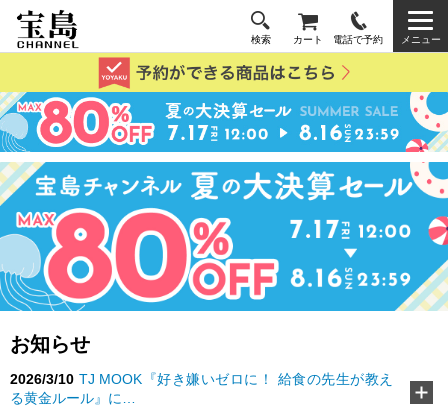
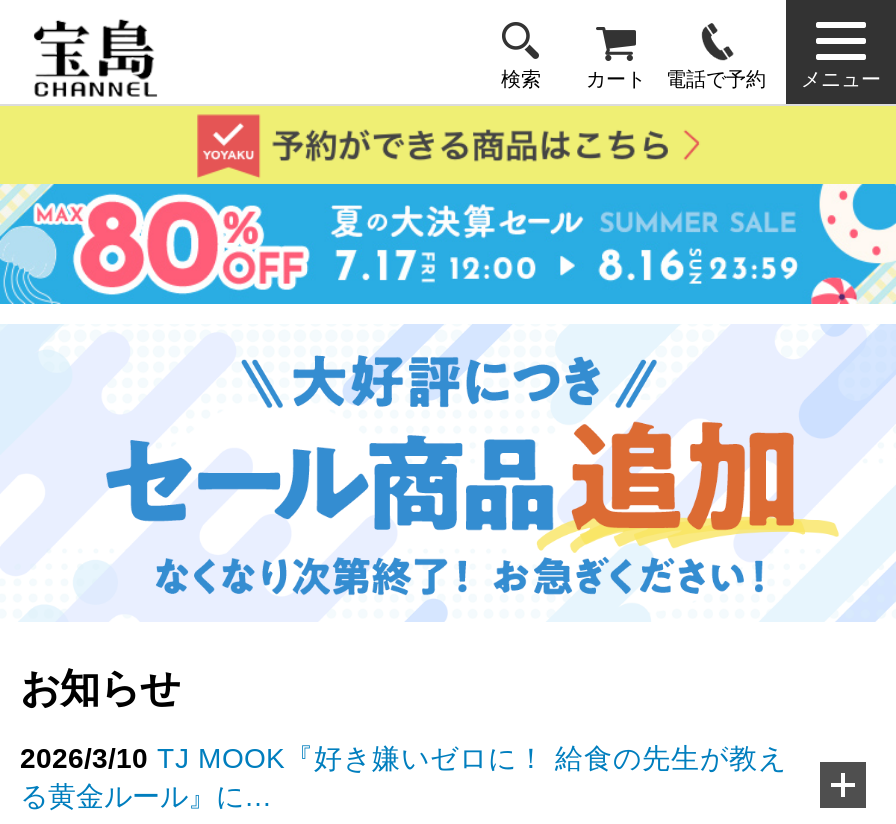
- [image]
+ [image]
